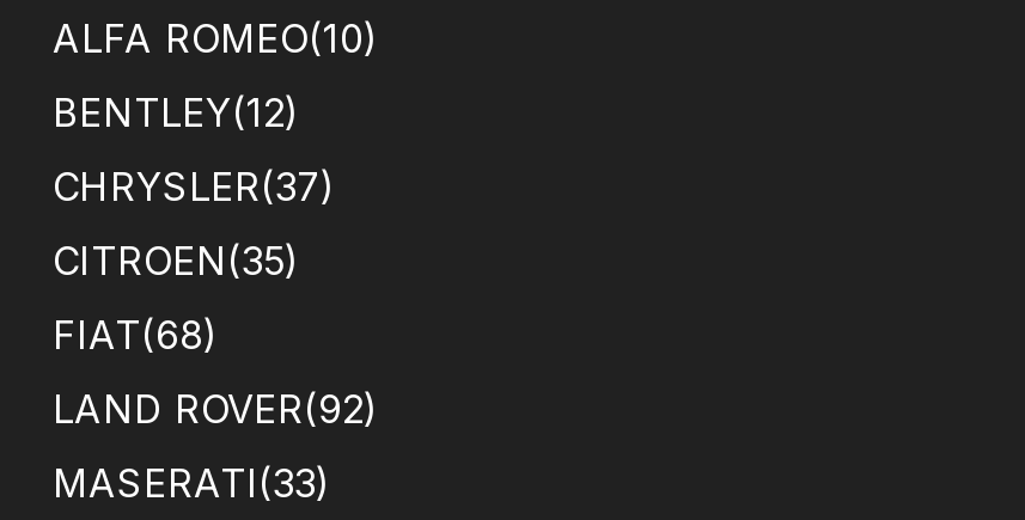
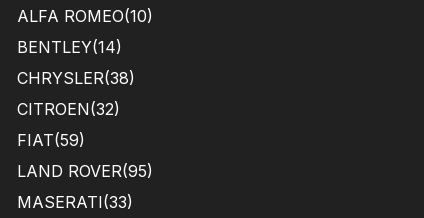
- BENTLEY(12)
+ BENTLEY(14)

- CHRYSLER(37)
+ CHRYSLER(38)

- CITROEN (35)
+ CITROEN (32)

- FIAT(68)
+ FIAT(59)

- LAND ROVER(92)
+ LAND ROVER(95)
